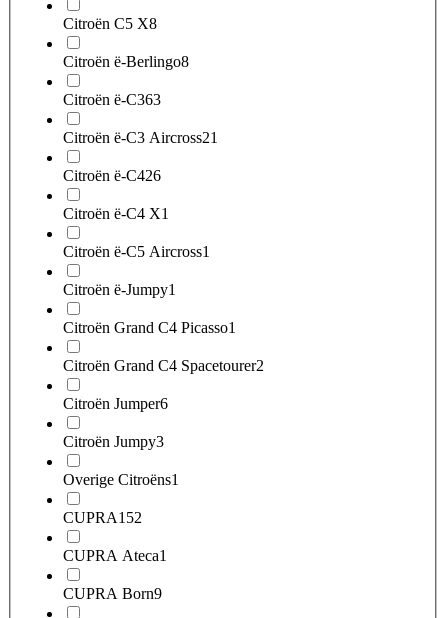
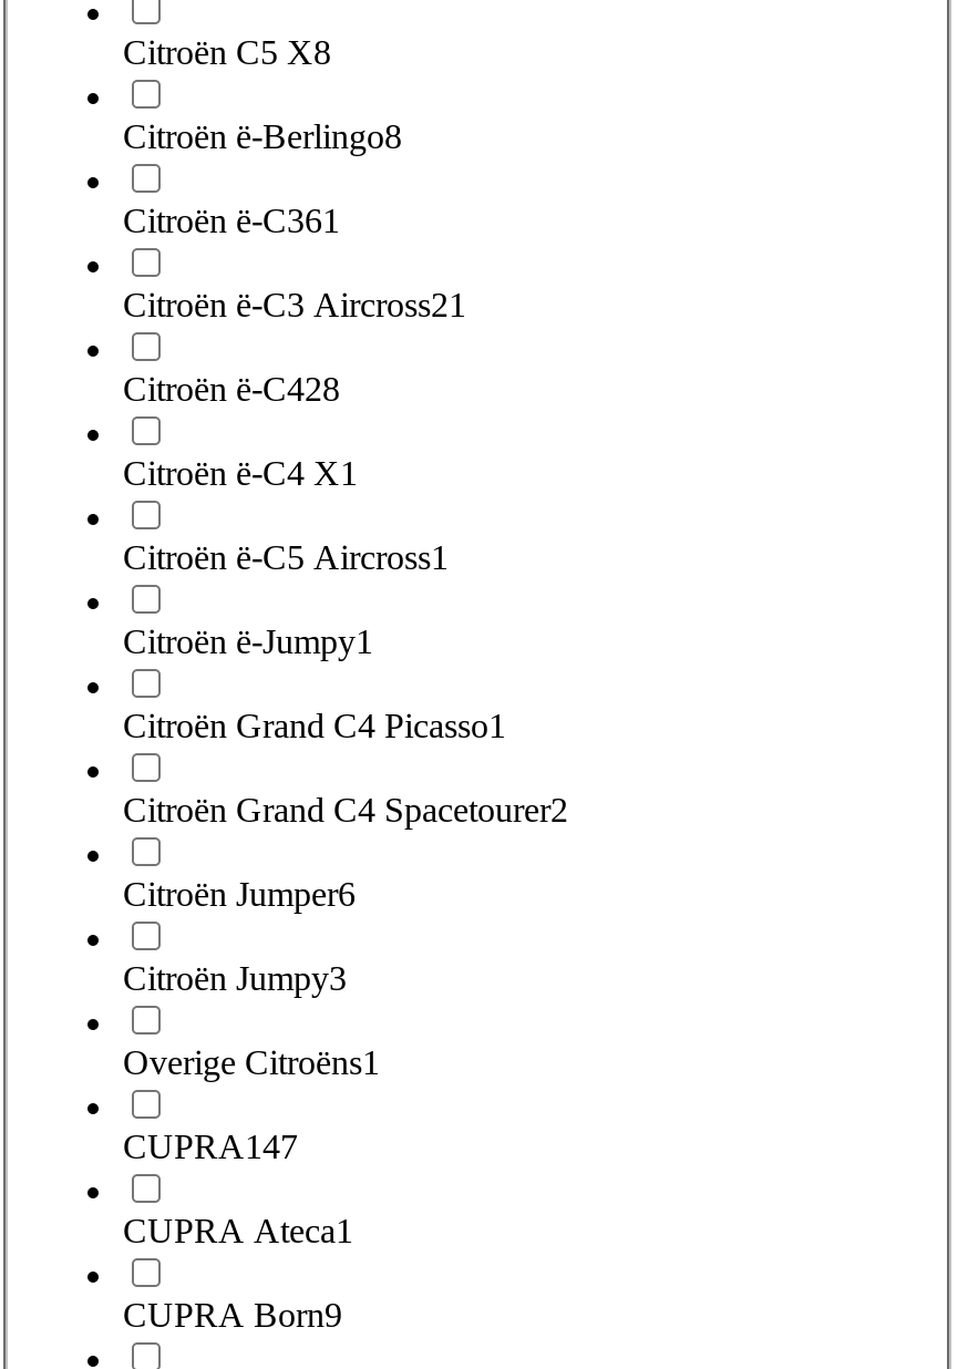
- Citroën ë-C363
+ Citroën ë-C361

- Citroën ë-C426
+ Citroën ë-C428

- CUPRA 152
+ CUPRA 147
